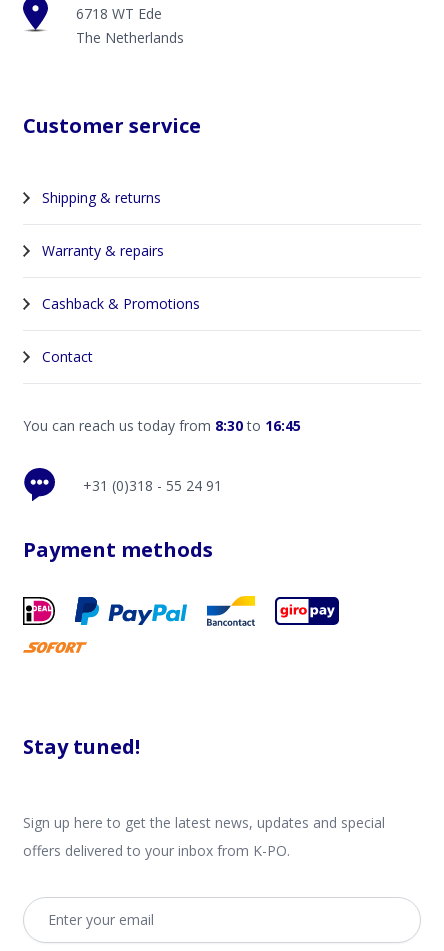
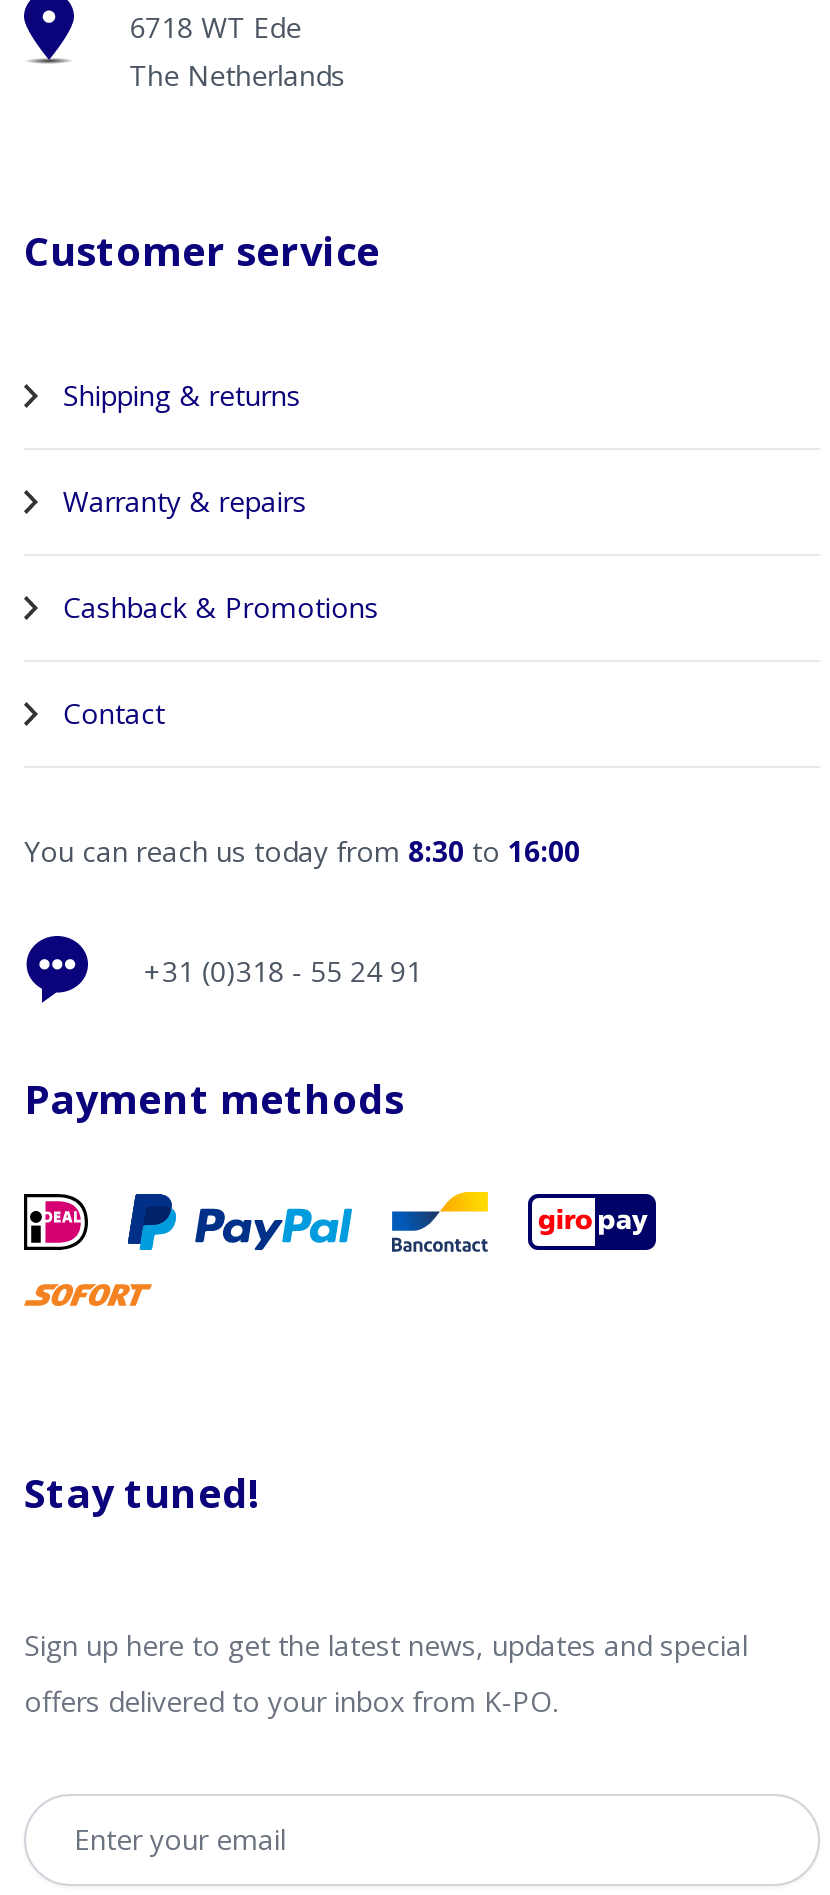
- You can reach us today from 8:30 to 16:45
+ You can reach us today from 8:30 to 16:00
